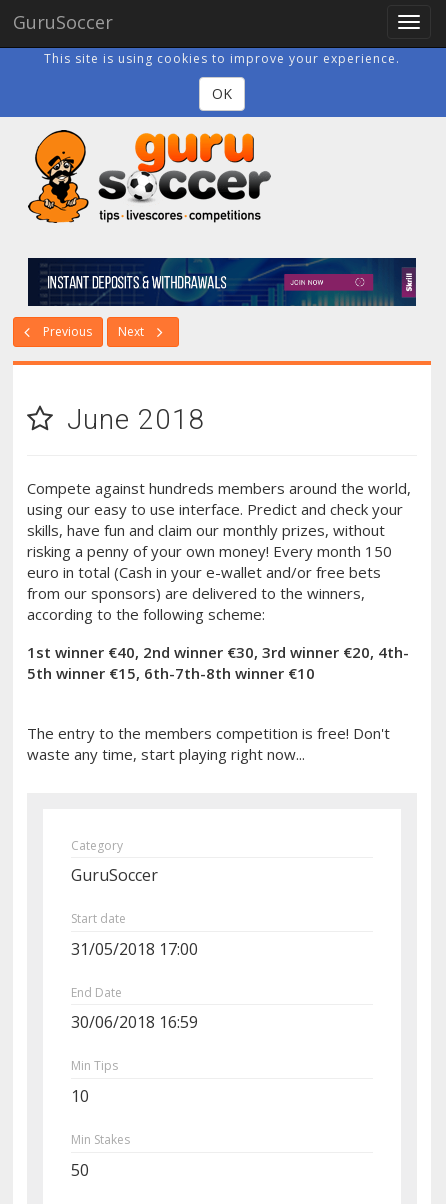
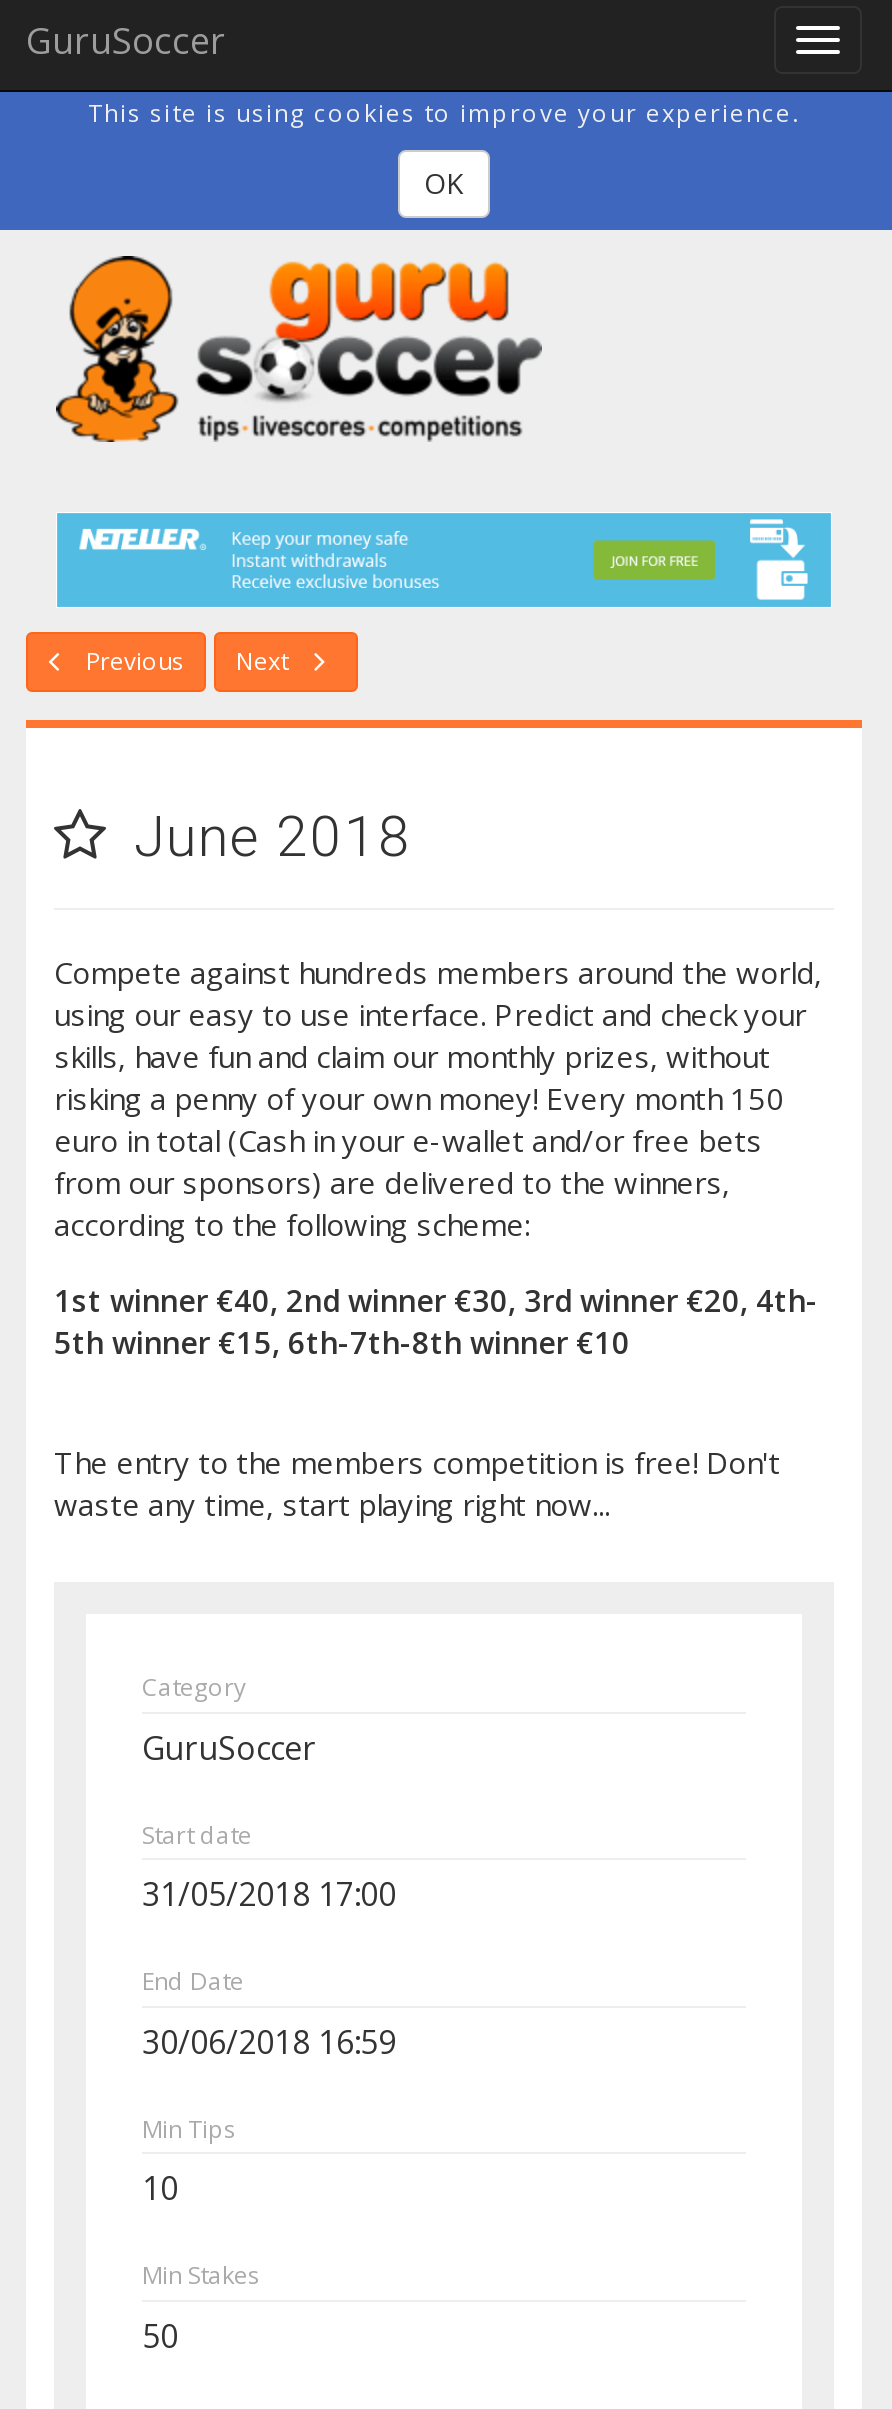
- [image]
+ [image]
